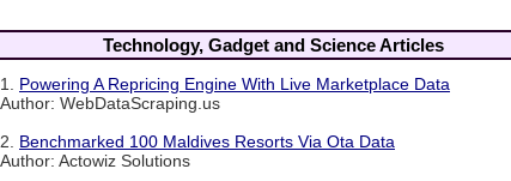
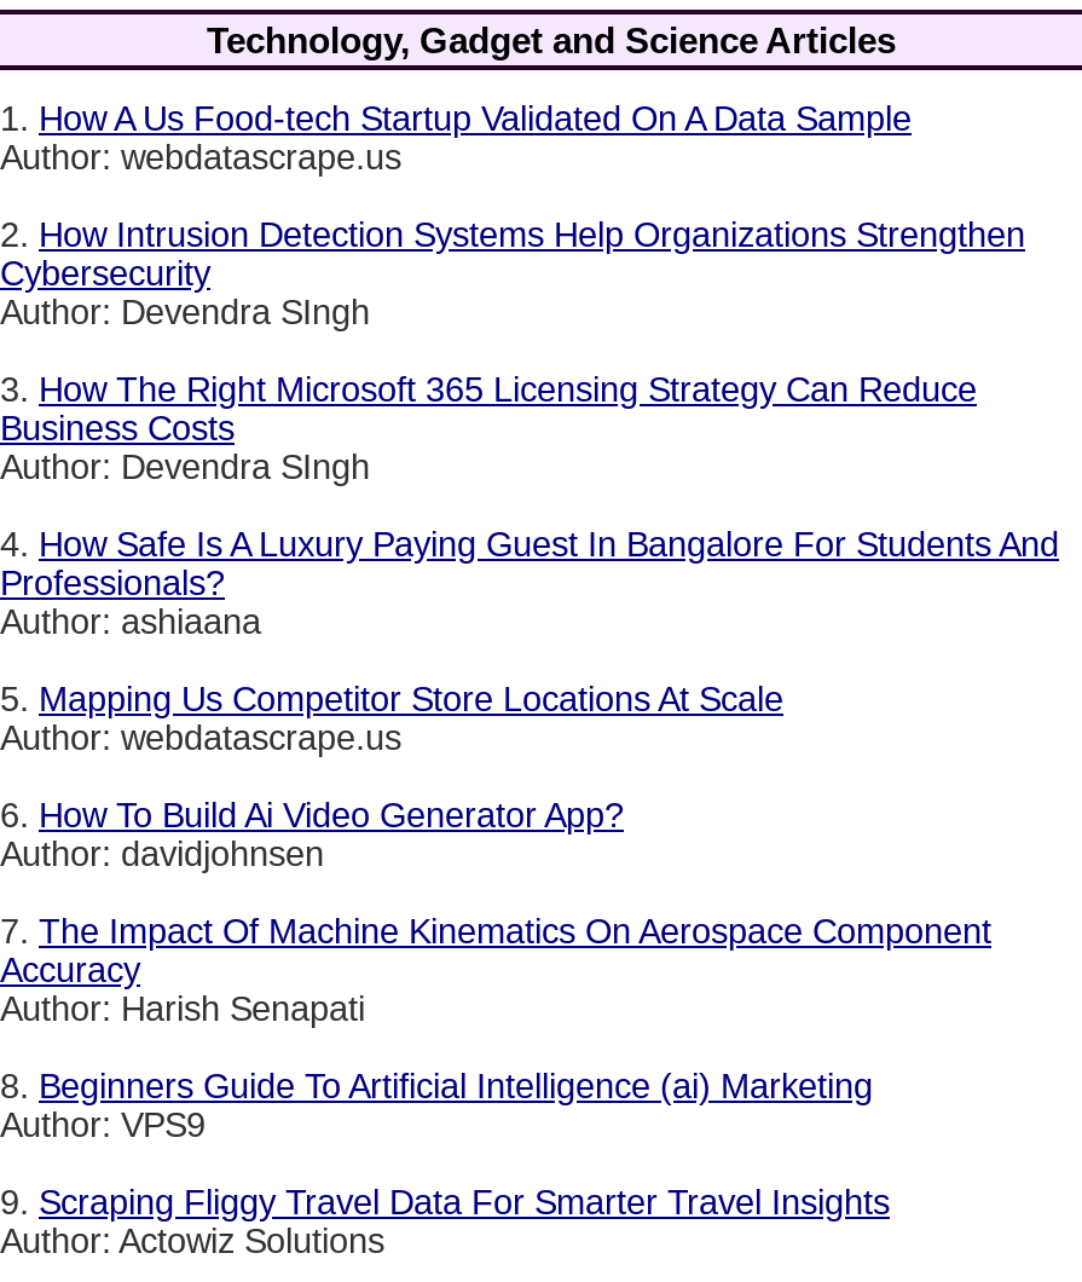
- 1. Powering A Repricing Engine With Live Marketplace Data
- Author: WebDataScraping.us
- 2. Benchmarked 100 Maldives Resorts Via Ota Data
+ 1. How A Us Food-tech Startup Validated On A Data Sample
+ Author: webdatascrape.us
+ 2. How Intrusion Detection Systems Help Organizations Strengthen
+ Cybersecurity
+ Author: Devendra SIngh
+ 3. How The Right Microsoft 365 Licensing Strategy Can Reduce
+ Business Costs
+ Author: Devendra SIngh
+ 4. How Safe Is A Luxury Paying Guest In Bangalore For Students And
+ Professionals?
+ Author: ashiaana
+ 5. Mapping Us Competitor Store Locations At Scale
+ Author: webdatascrape.us
+ 6. How To Build Ai Video Generator App?
+ Author: davidjohnsen
+ 7. The Impact Of Machine Kinematics On Aerospace Component
+ Accuracy
+ Author: Harish Senapati
+ 8. Beginners Guide To Artificial Intelligence (ai) Marketing
+ Author: VPS9
+ 9. Scraping Fliggy Travel Data For Smarter Travel Insights
